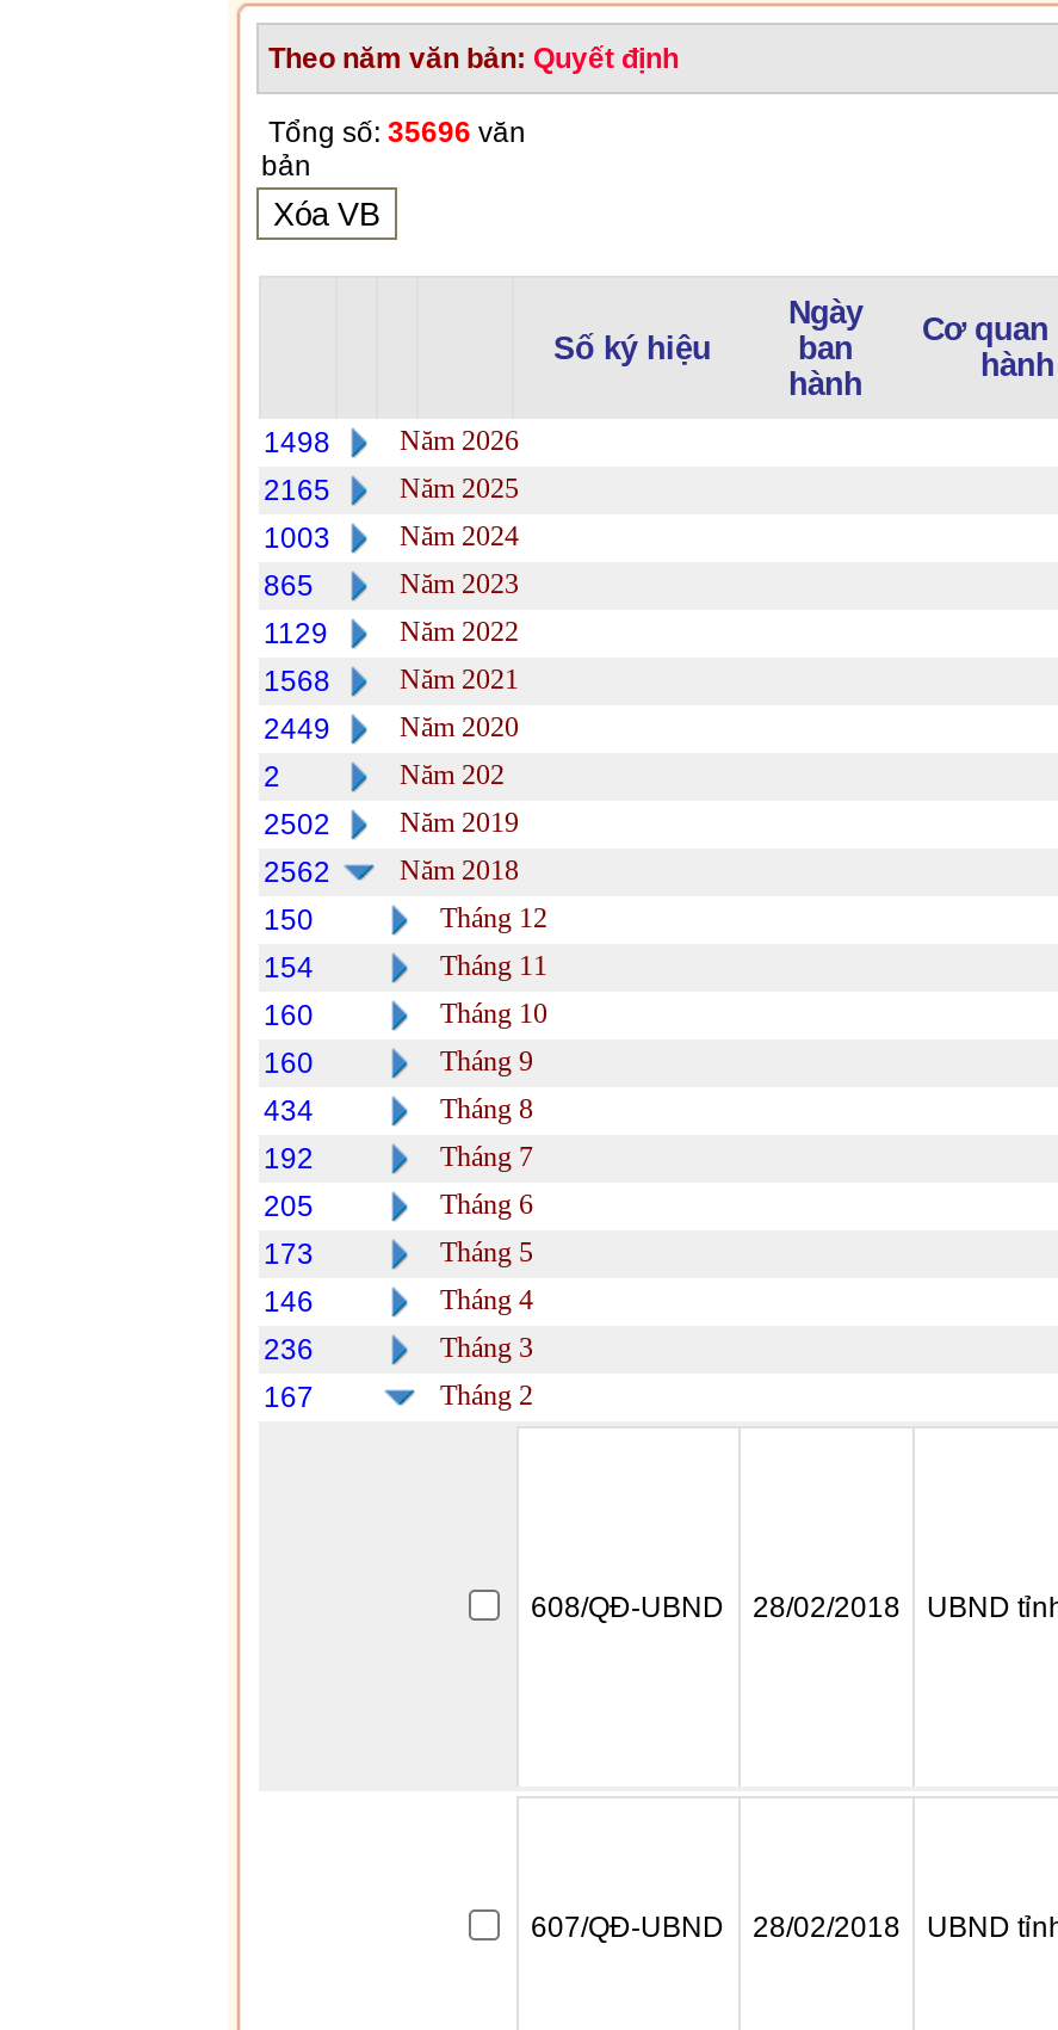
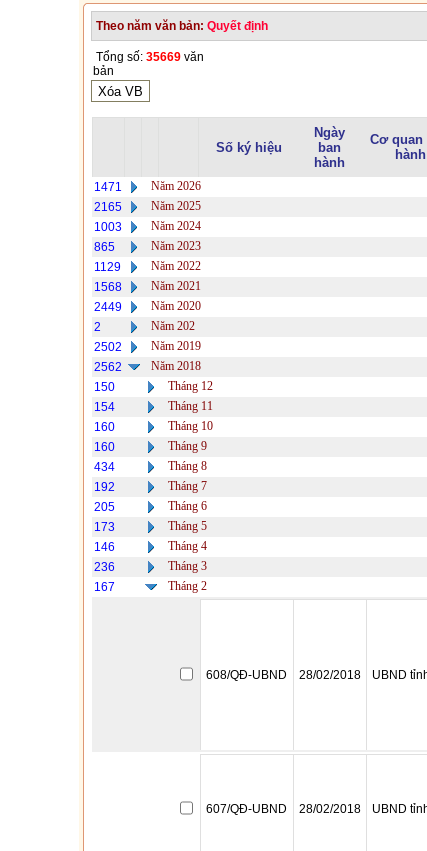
- Tổng số: 35696 văn
+ Tổng số: 35669 văn

- 1498
+ 1471
